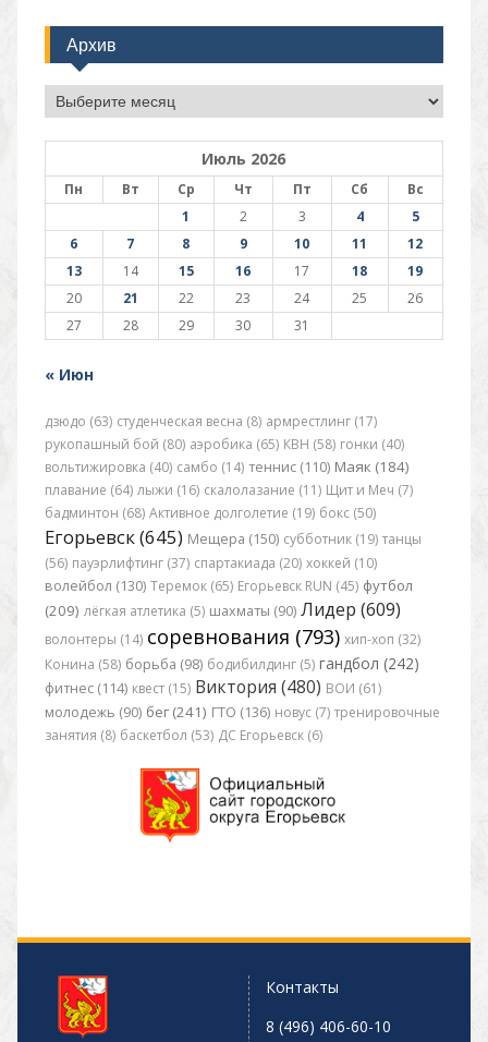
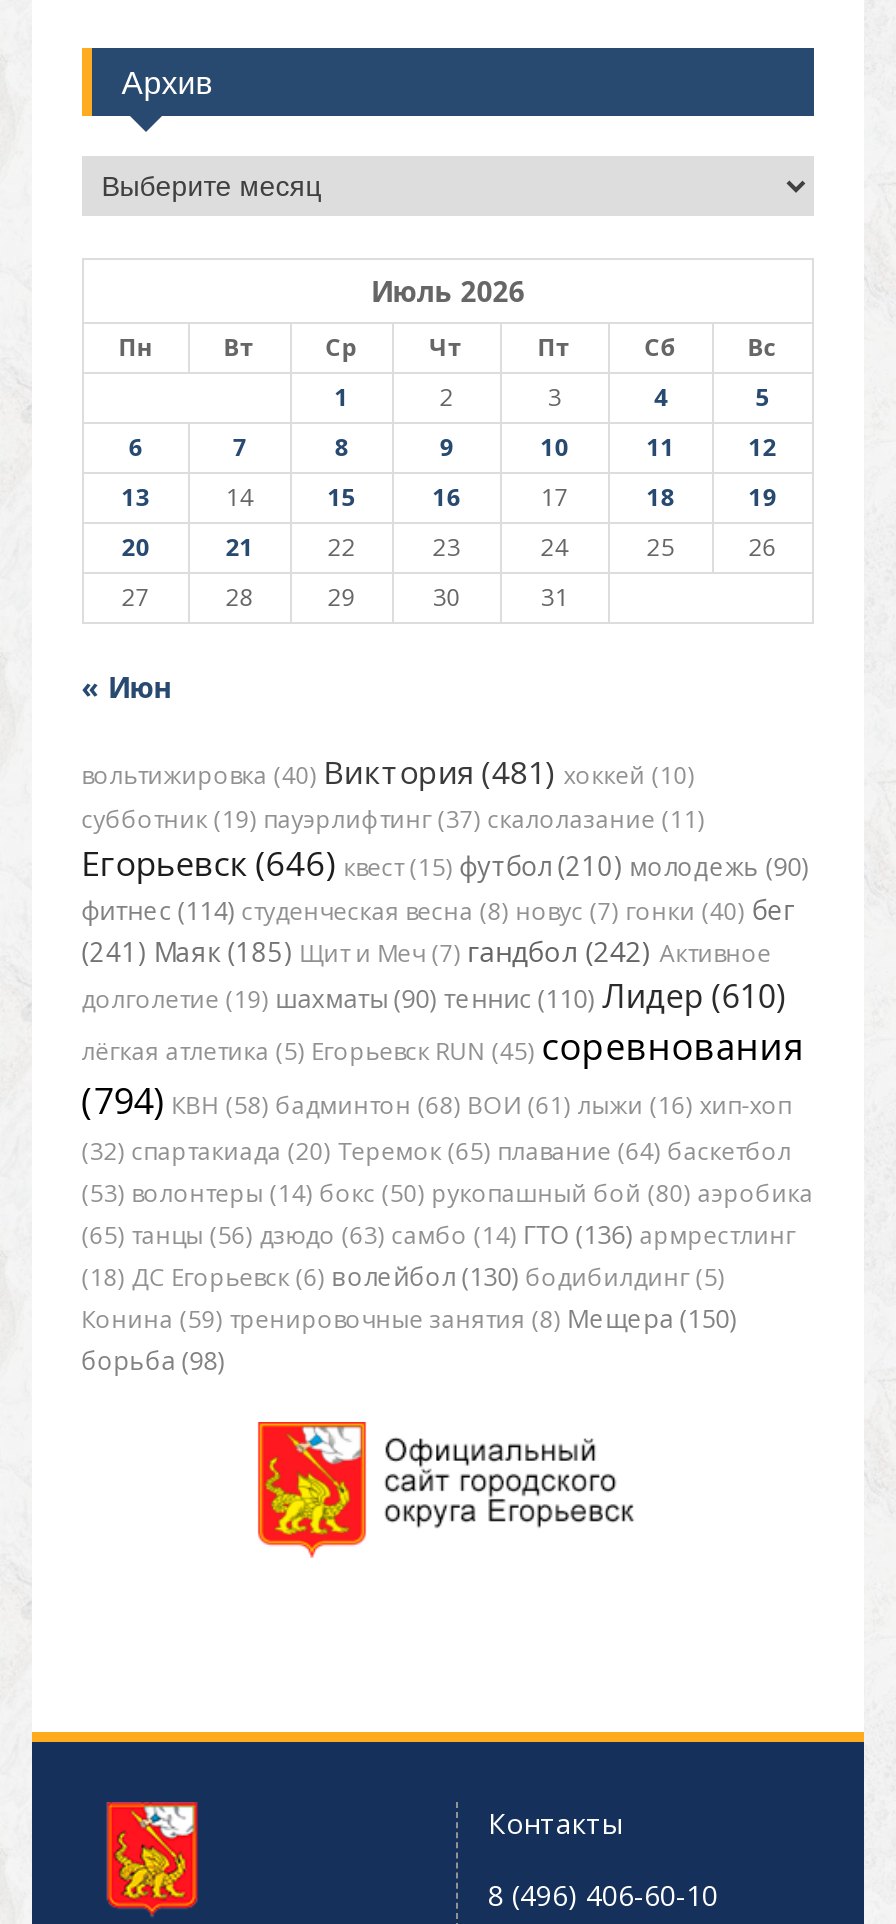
- дзюдо (63) студенческая весна (8) армрестлинг (17)
- рукопашный бой (80) аэробика (65) КВН (58) гонки (40)
- вольтижировка (40) самбо (14) теннис (110) Маяк (184)
- плавание (64) лыжи (16) скалолазание (11) Щит и Меч (7)
- бадминтон (68) Активное долголетие (19) бокс (50)
- Егорьевск (645) Мещера (150) субботник (19) танцы
- (56) пауэрлифтинг (37) спартакиада (20) хоккей (10)
- волейбол (130) Теремок (65) Егорьевск RUN (45) футбол
- (209) лёгкая атлетика (5) шахматы (90) Лидер (609)
- волонтеры (14) соревнования (793) хип-хоп (32)
- Конина (58) борьба (98) бодибилдинг (5) гандбол (242)
- фитнес (114) квест (15) Виктория (480) ВОИ (61)
- молодежь (90) бег (241) ГТО (136) новус (7) тренировочные
- занятия (8) баскетбол (53) ДС Егорьевск (6)
+ вольтижировка (40) Виктория (481) хоккей (10)
+ субботник (19) пауэрлифтинг (37) скалолазание (11)
+ Егорьевск (646) квест (15) футбол (210) молодежь (90)
+ фитнес (114) студенческая весна (8) новус (7) гонки (40) бег
+ (241) Маяк (185) Щит и Меч (7) гандбол (242) Активное
+ долголетие (19) шахматы (90) теннис (110) Лидер (610)
+ лёгкая атлетика (5) Егорьевск RUN (45) соревнования
+ (794) КВН (58) бадминтон (68) ВОИ (61) лыжи (16) хип-хоп
+ (32) спартакиада (20) Теремок (65) плавание (64) баскетбол
+ (53) волонтеры (14) бокс (50) рукопашный бой (80) аэробика
+ (65) танцы (56) дзюдо (63) самбо (14) ГТО (136) армрестлинг
+ (18) ДС Егорьевск (6) волейбол (130) бодибилдинг (5)
+ Конина (59) тренировочные занятия (8) Мещера (150)
+ борьба (98)
